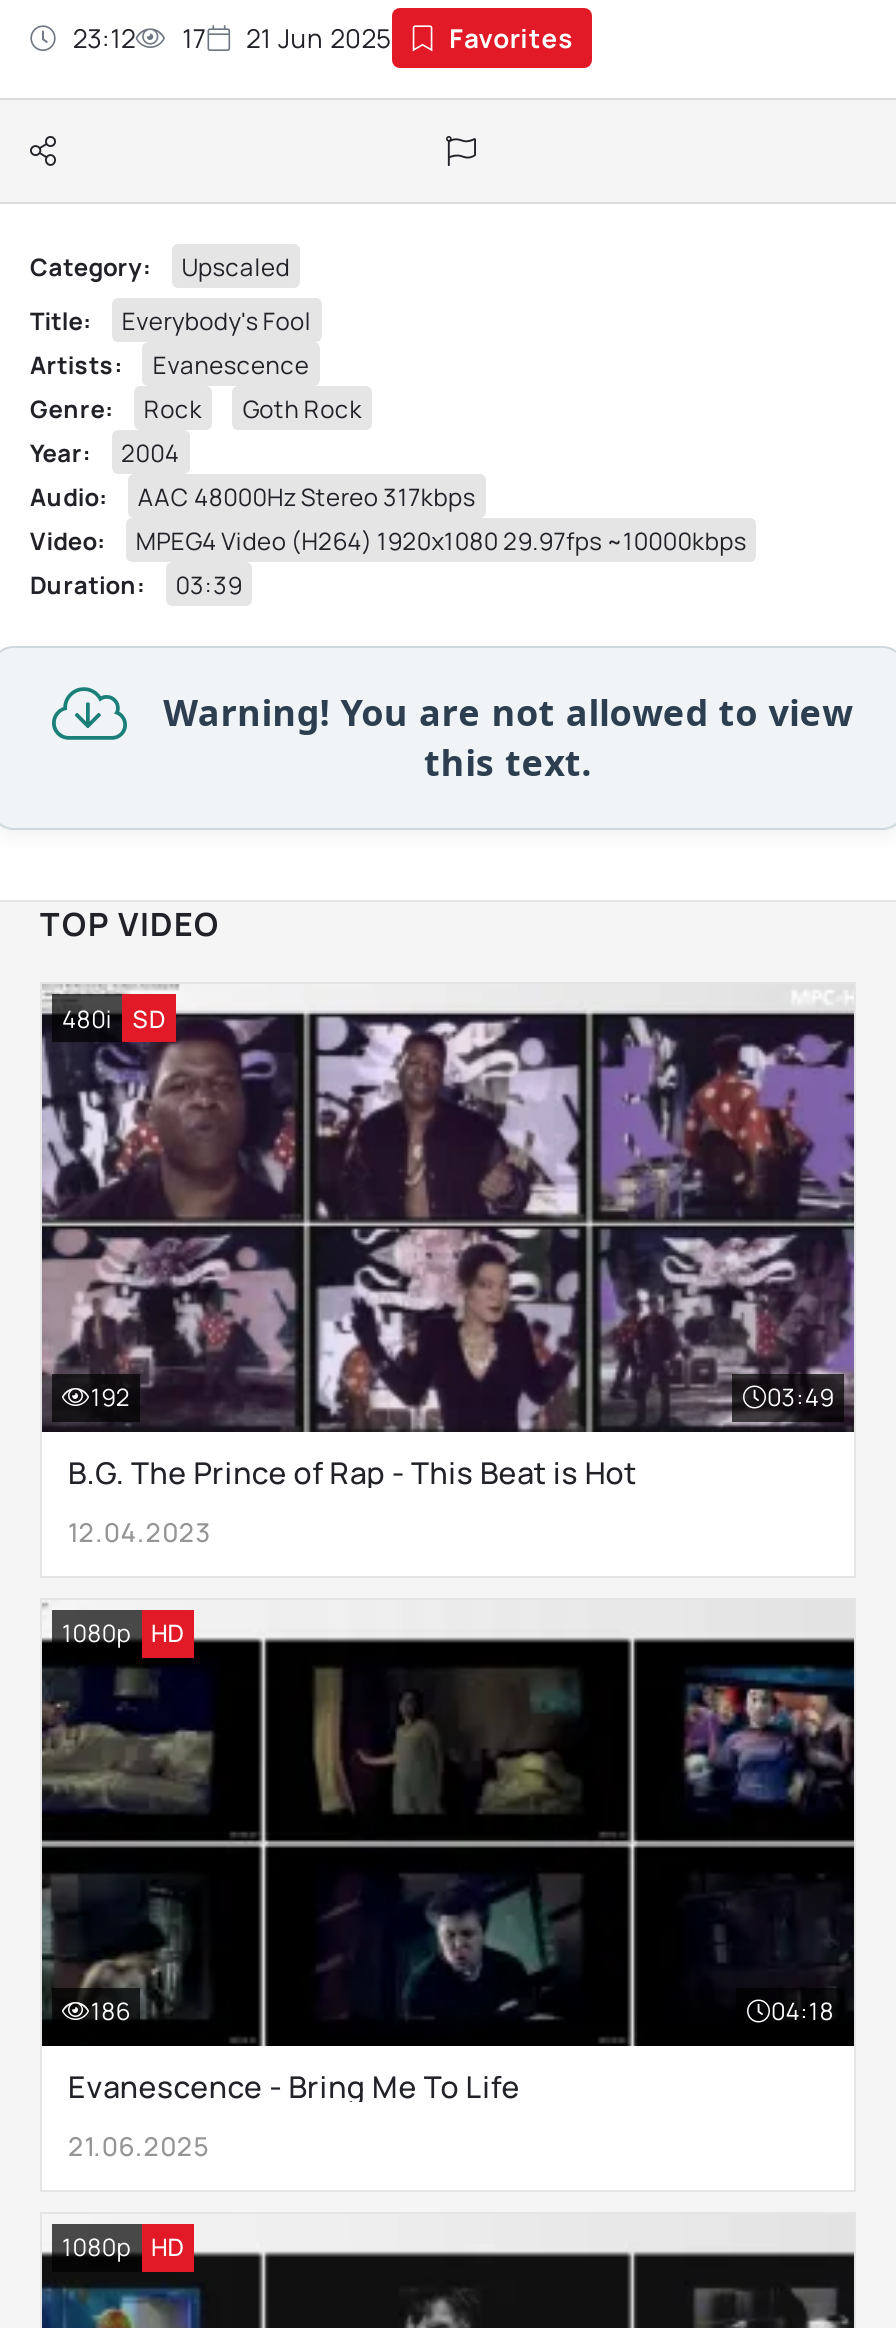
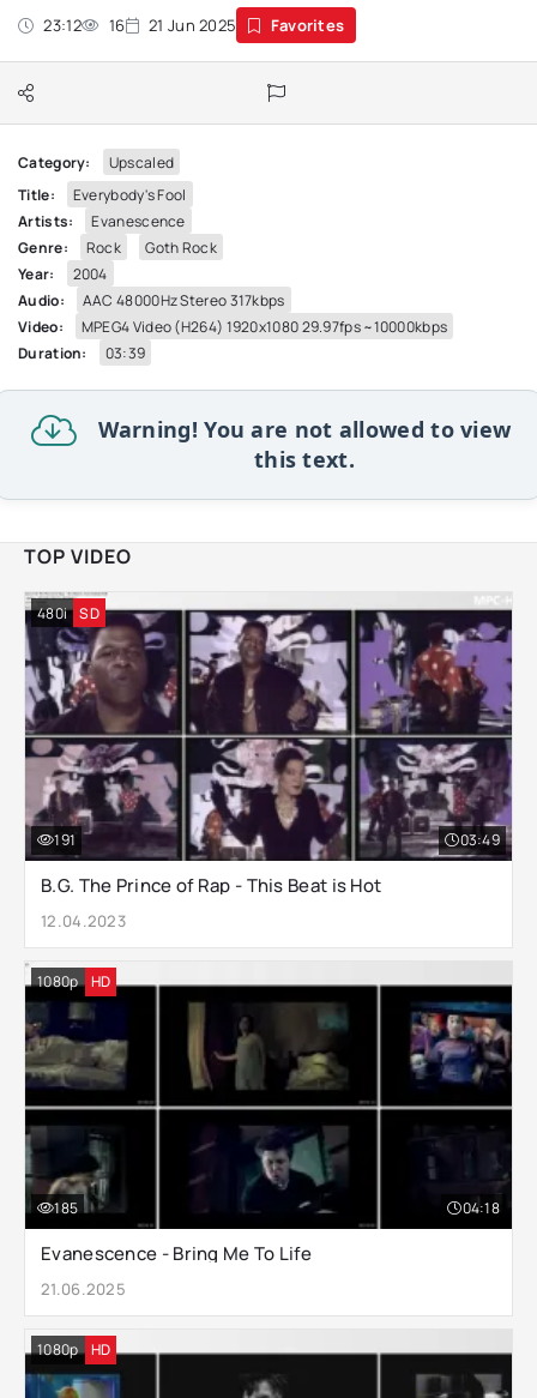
- 23:12 17 21 Jun 2025 Favorites
+ 23:12 16 21 Jun 2025 Favorites

- 192
+ 191

- 186
+ 185
